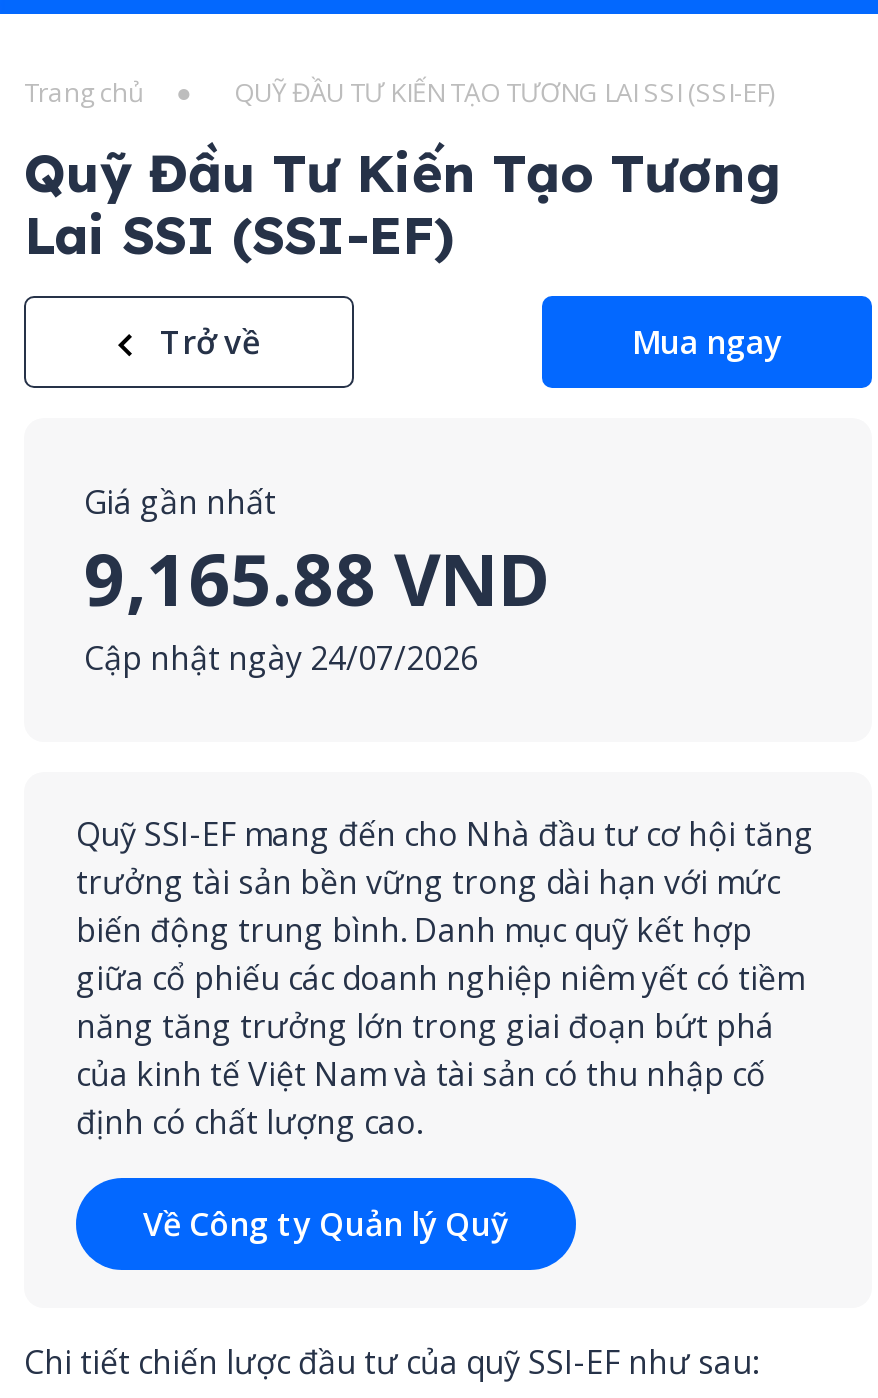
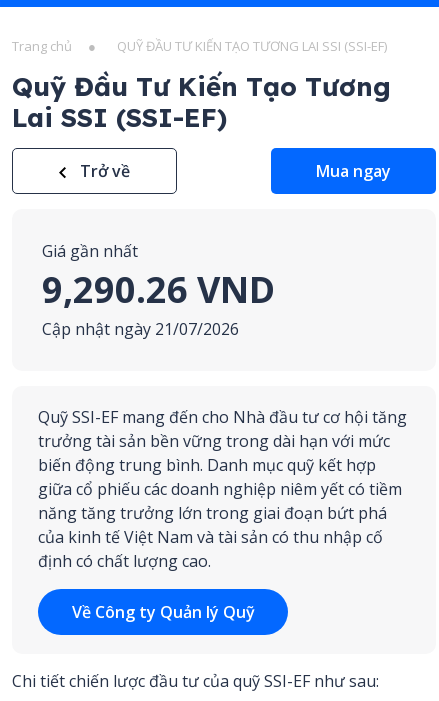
- 9,165.88 VND
+ 9,290.26 VND

- Cập nhật ngày 24/07/2026
+ Cập nhật ngày 21/07/2026
